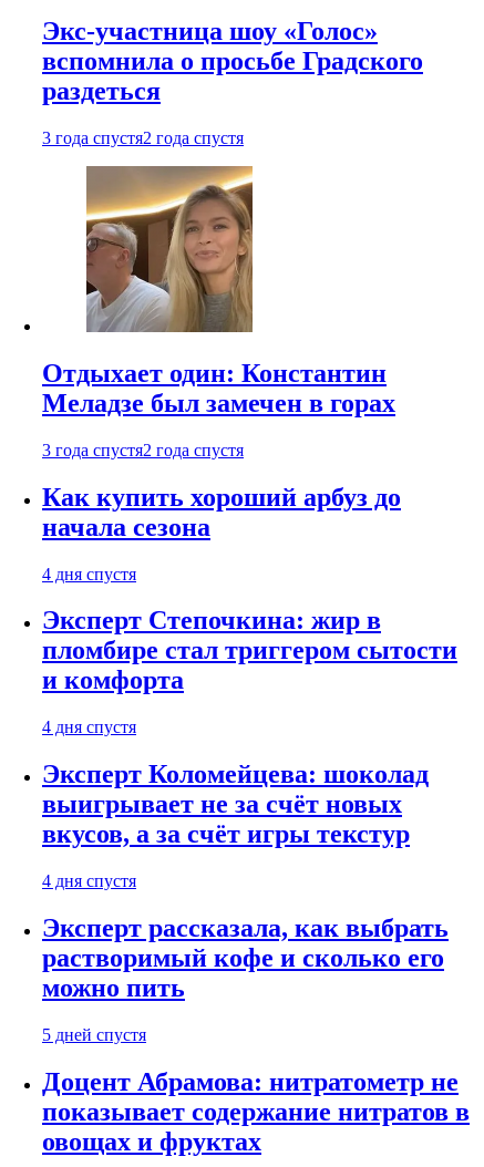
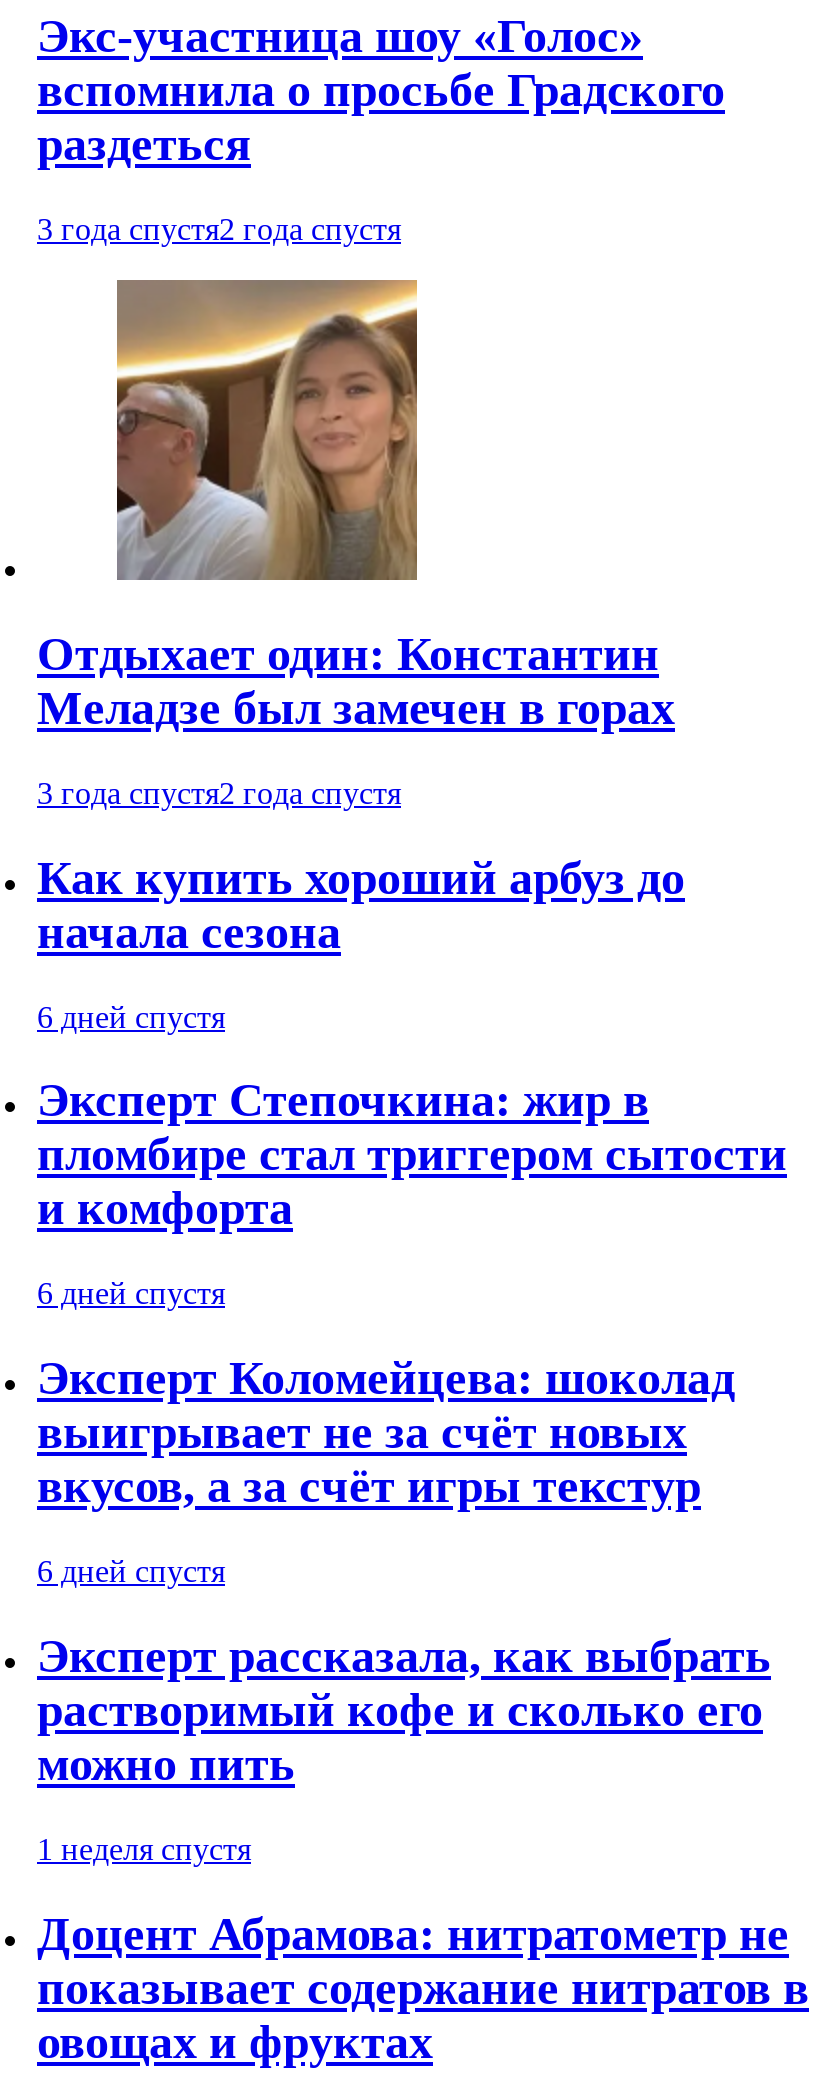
- 4 дня спустя
+ 6 дней спустя

- 4 дня спустя
+ 6 дней спустя

- 4 дня спустя
+ 6 дней спустя

- 5 дней спустя
+ 1 неделя спустя
